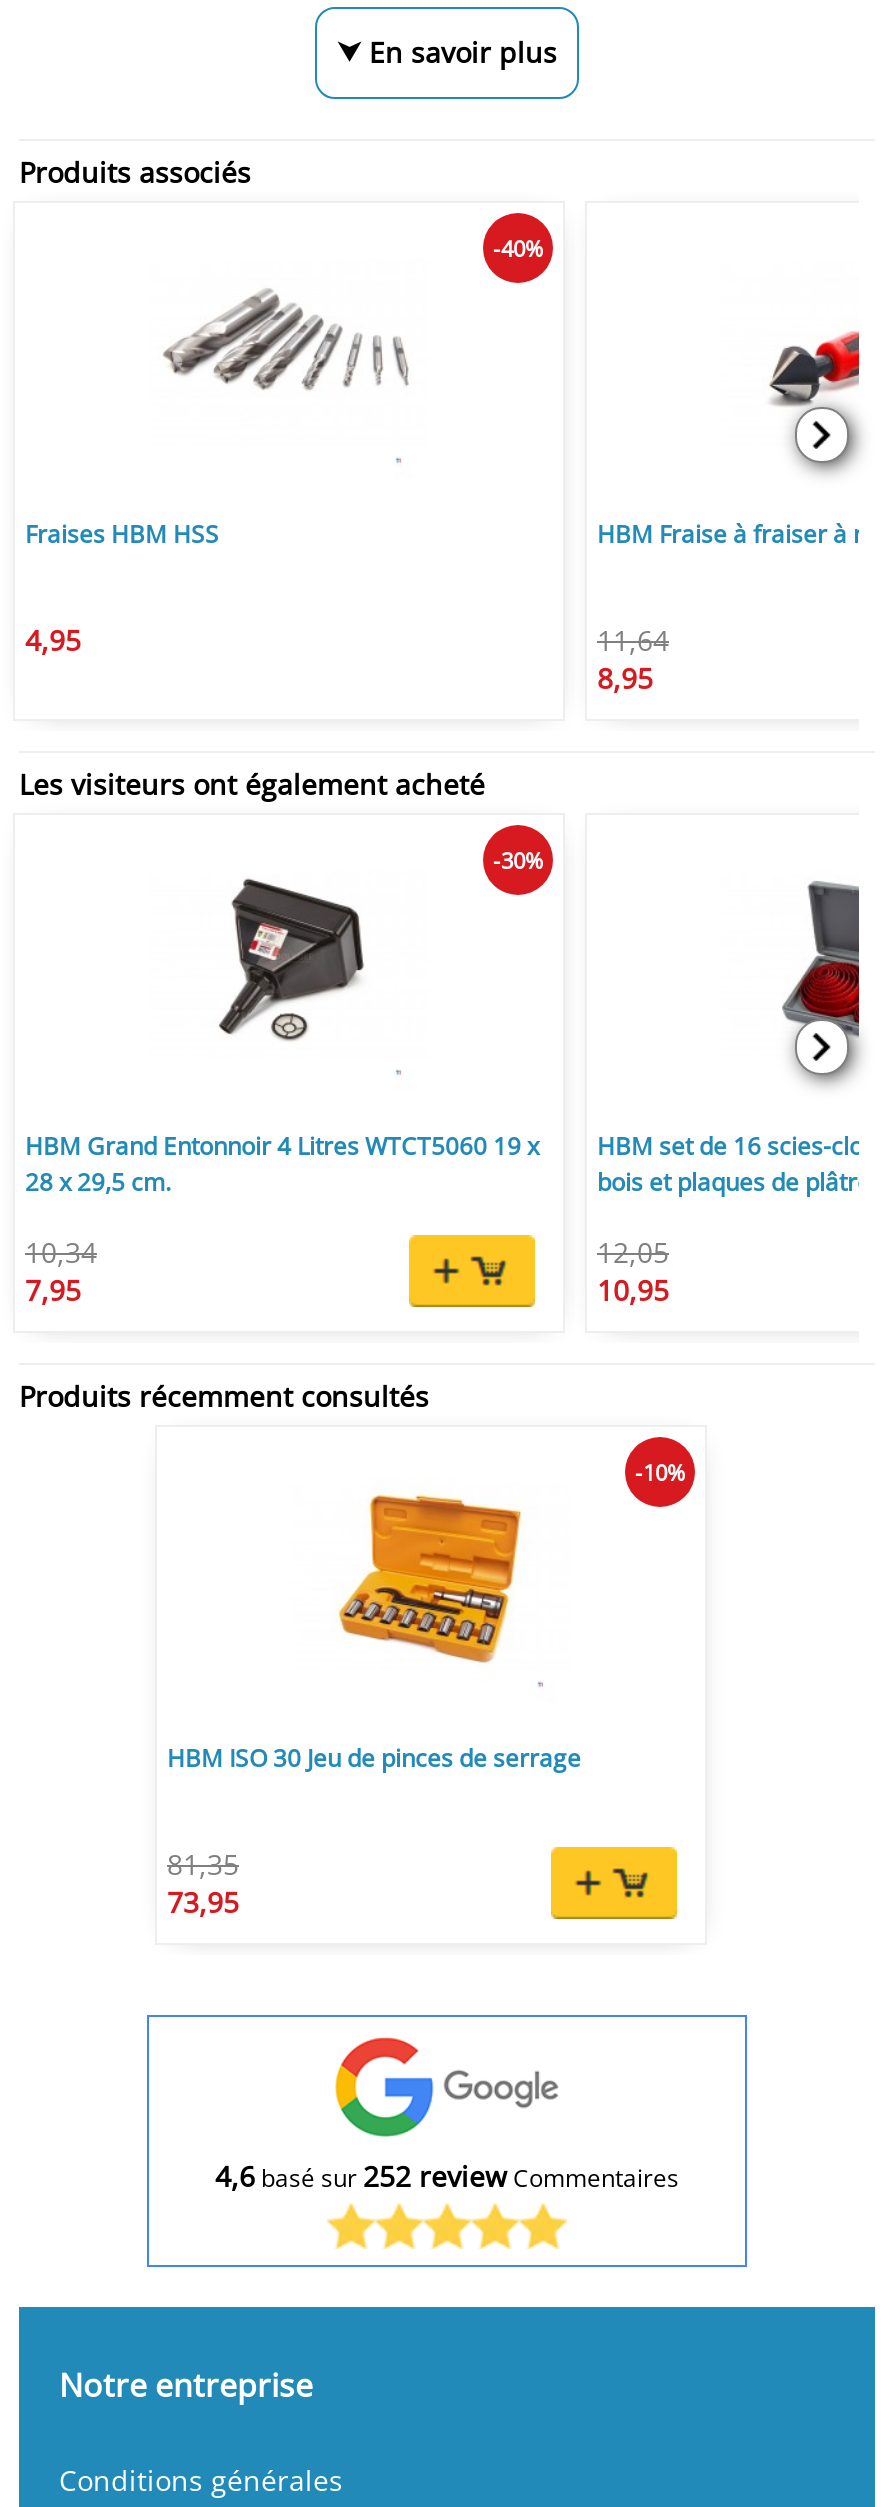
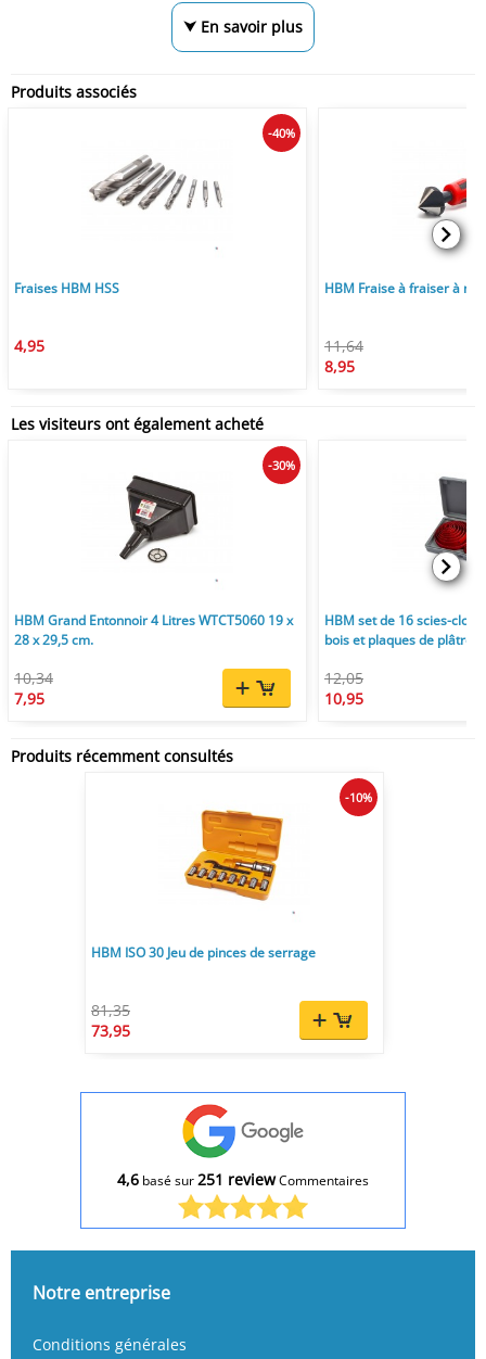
- 4,6 basé sur 252 reviewCommentaires
+ 4,6 basé sur 251 reviewCommentaires
